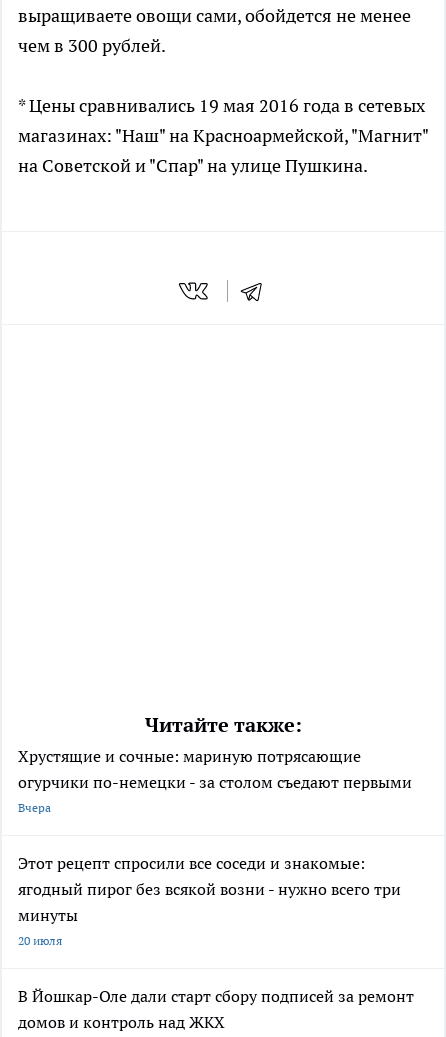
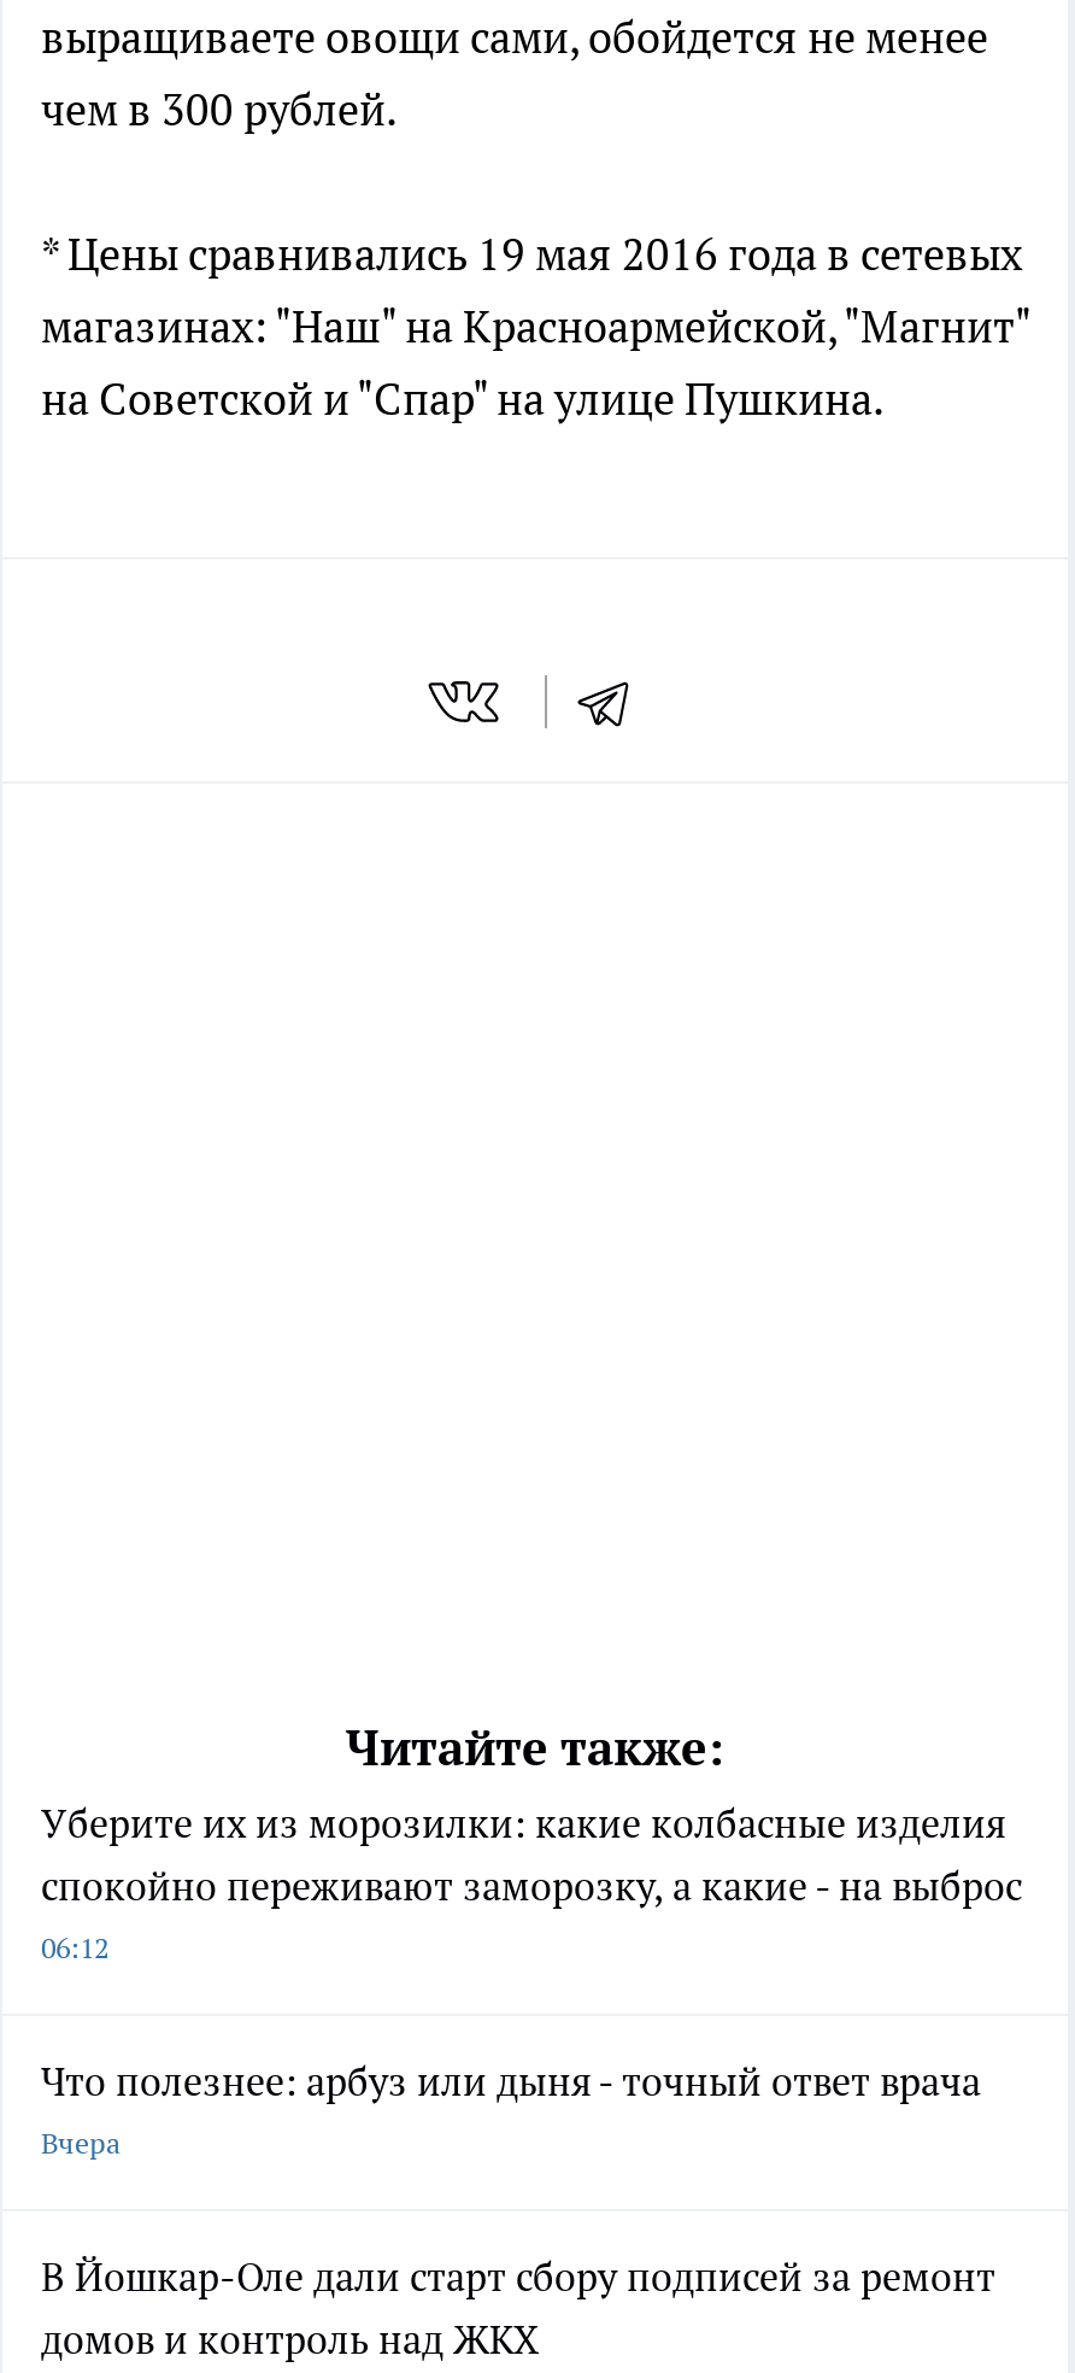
- Хрустящие и сочные: мариную потрясающие
- огурчики по-немецки - за столом съедают первыми
+ Уберите их из морозилки: какие колбасные изделия
+ спокойно переживают заморозку, а какие - на выброс
+ 06:12
+ Что полезнее: арбуз или дыня - точный ответ врача

moved down: Вчера

- Этот рецепт спросили все соседи и знакомые:
- ягодный пирог без всякой возни - нужно всего три
- минуты
- 20 июля
